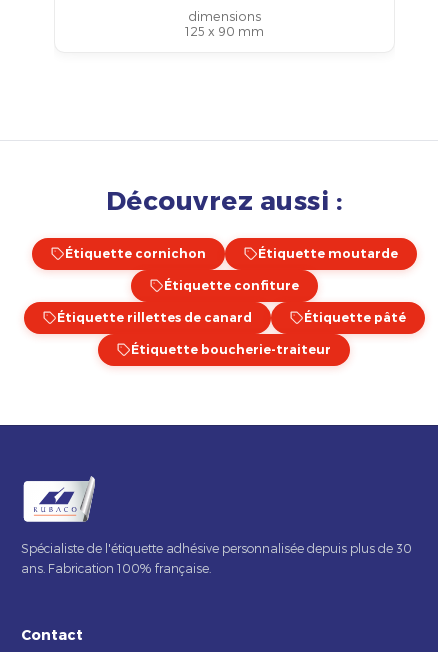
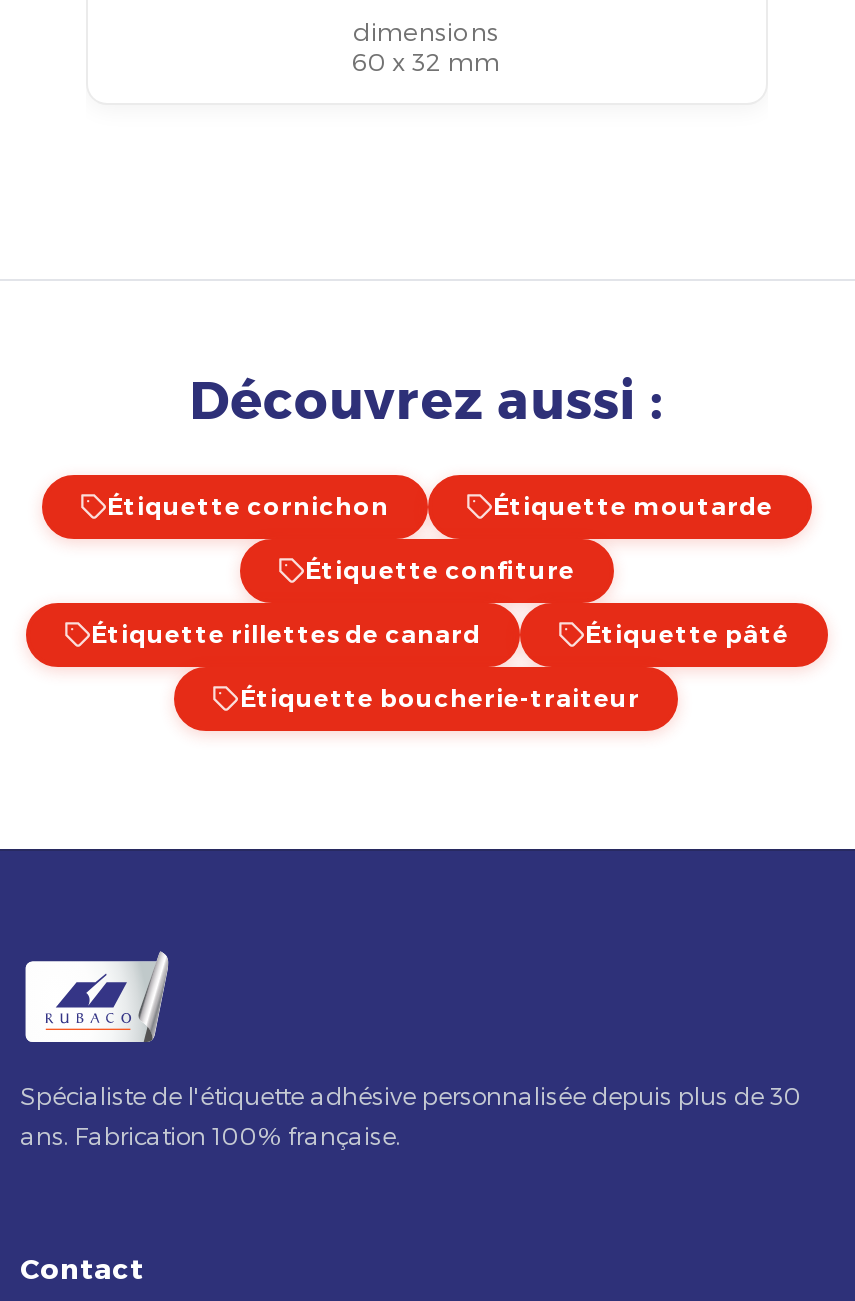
- 125 x 90 mm
+ 60 x 32 mm
